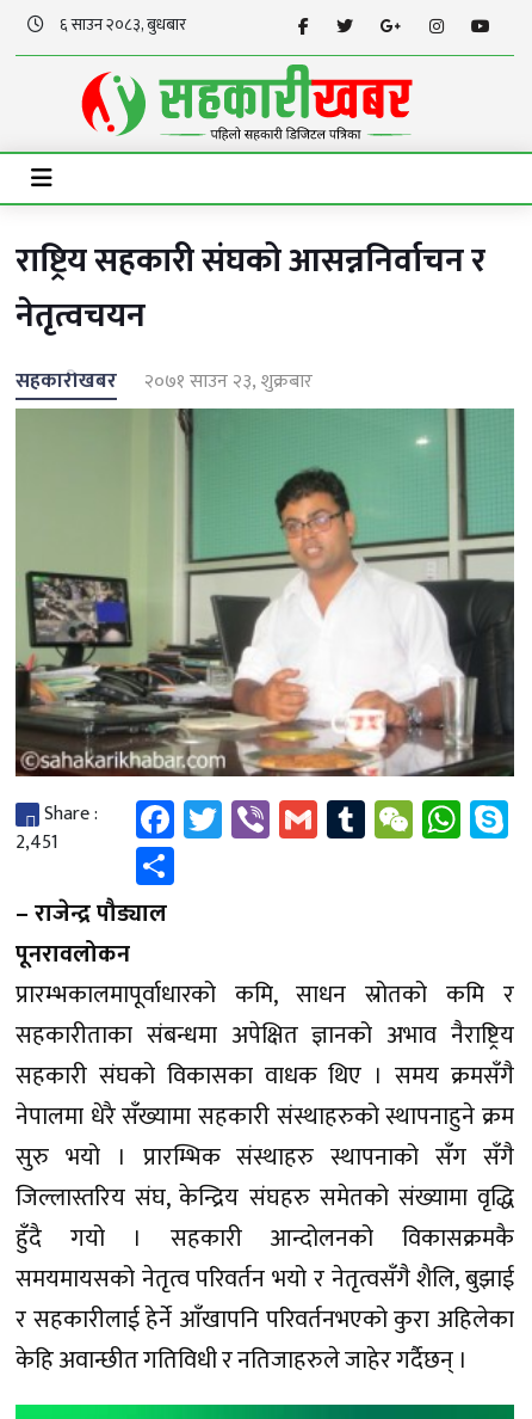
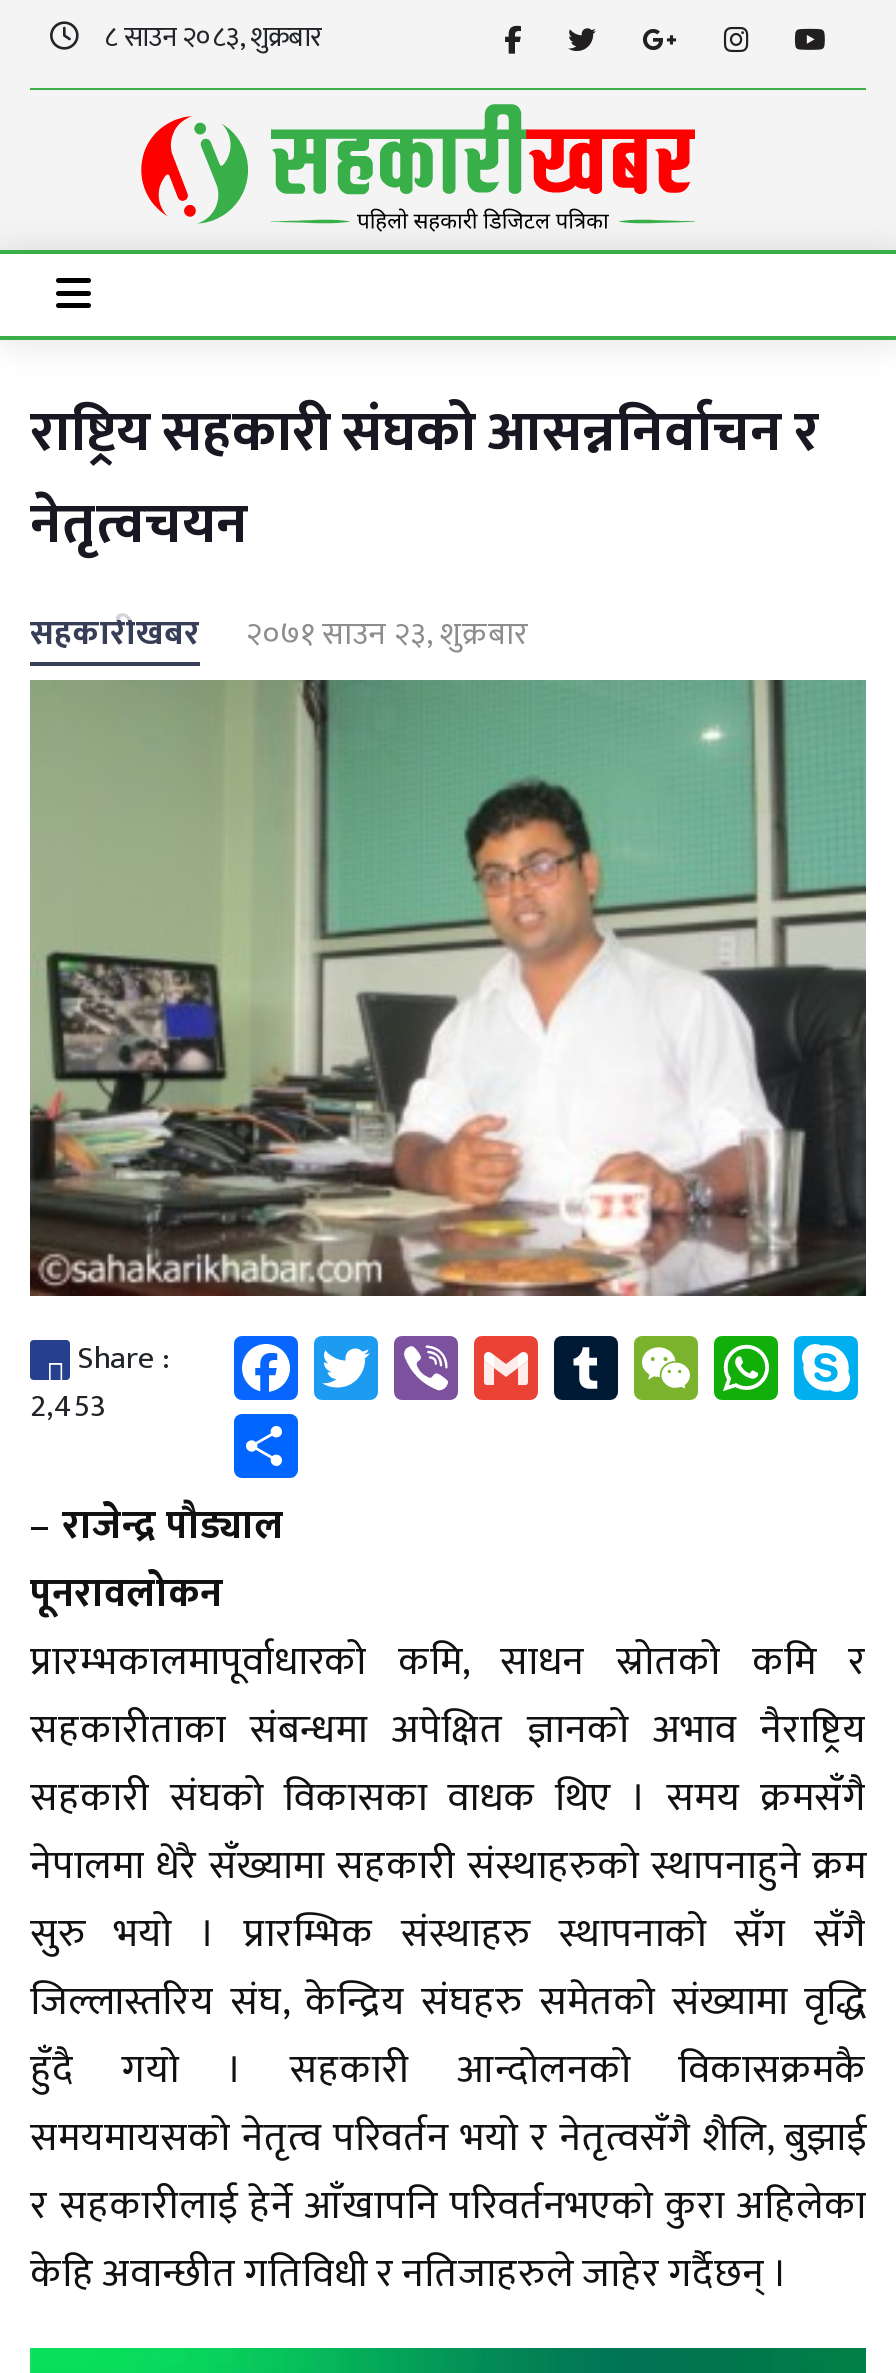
- ६ साउन २०८३, बुधबार
+ ८ साउन २०८३, शुक्रबार

- 2,451
+ 2,453
